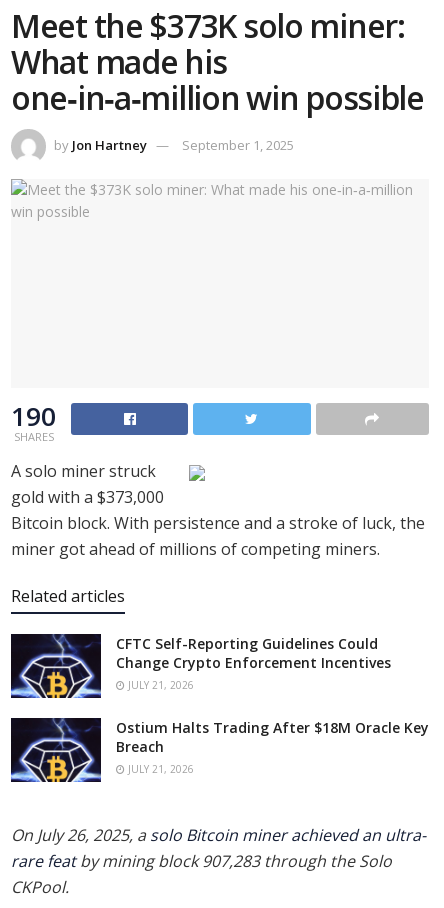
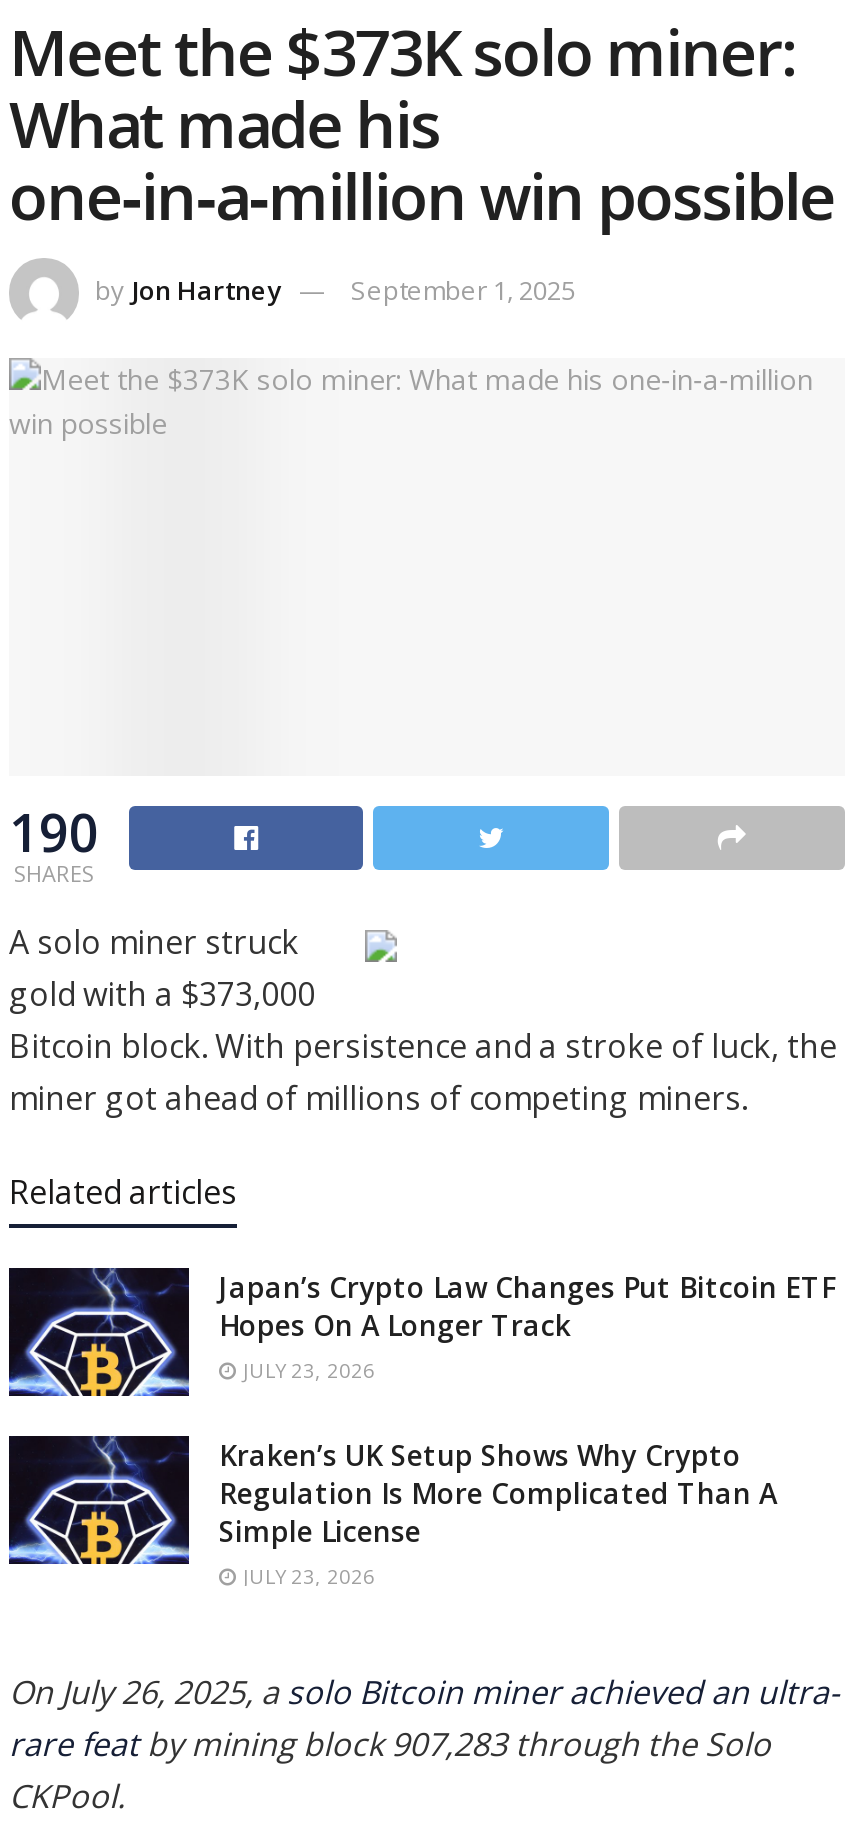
- CFTC Self-Reporting Guidelines Could
- Change Crypto Enforcement Incentives
- JULY 21, 2026
+ Japan’s Crypto Law Changes Put Bitcoin ETF
+ Hopes On A Longer Track
+ JULY 23, 2026

- Ostium Halts Trading After $18M Oracle Key
- Breach
- JULY 21, 2026
+ Kraken’s UK Setup Shows Why Crypto
+ Regulation Is More Complicated Than A
+ Simple License
+ JULY 23, 2026
